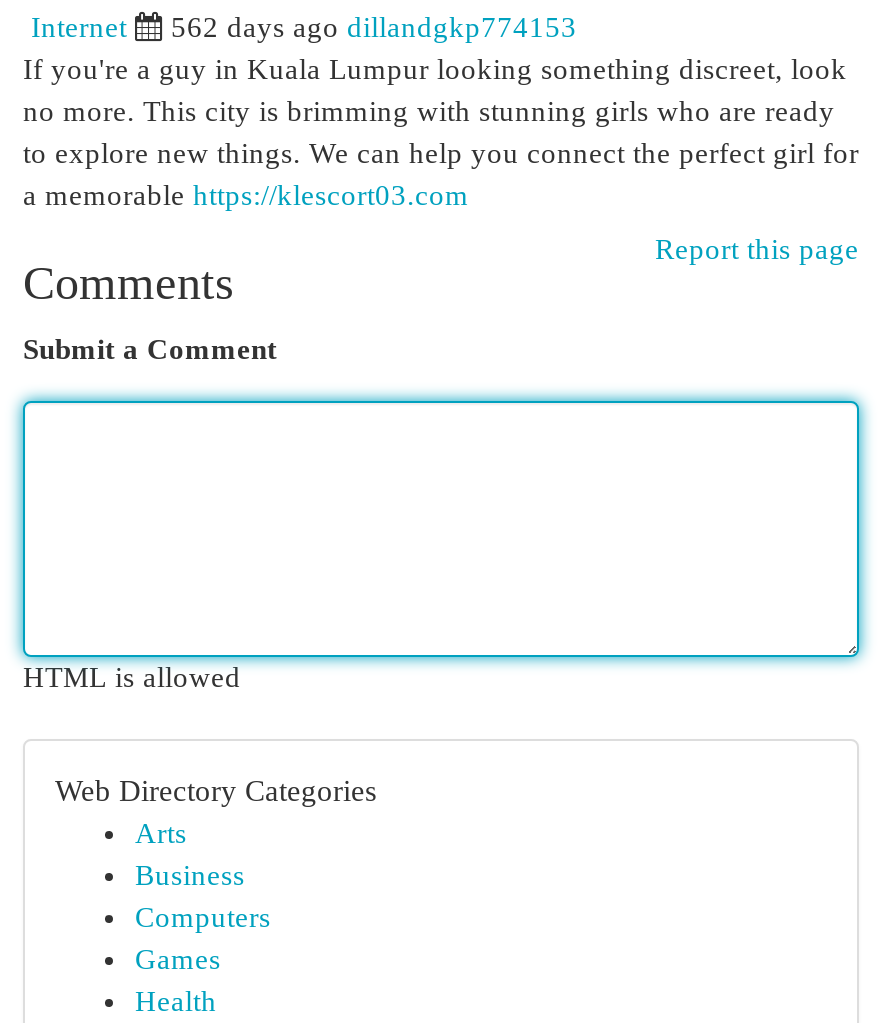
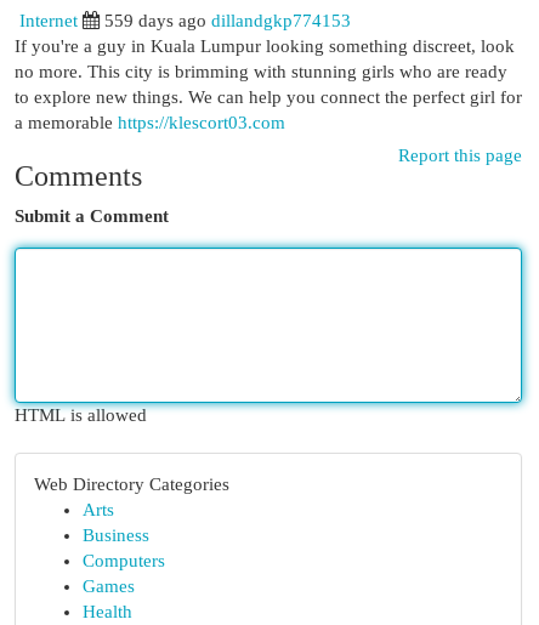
- 562 days ago dillandgkp774153
+ 559 days ago dillandgkp774153
